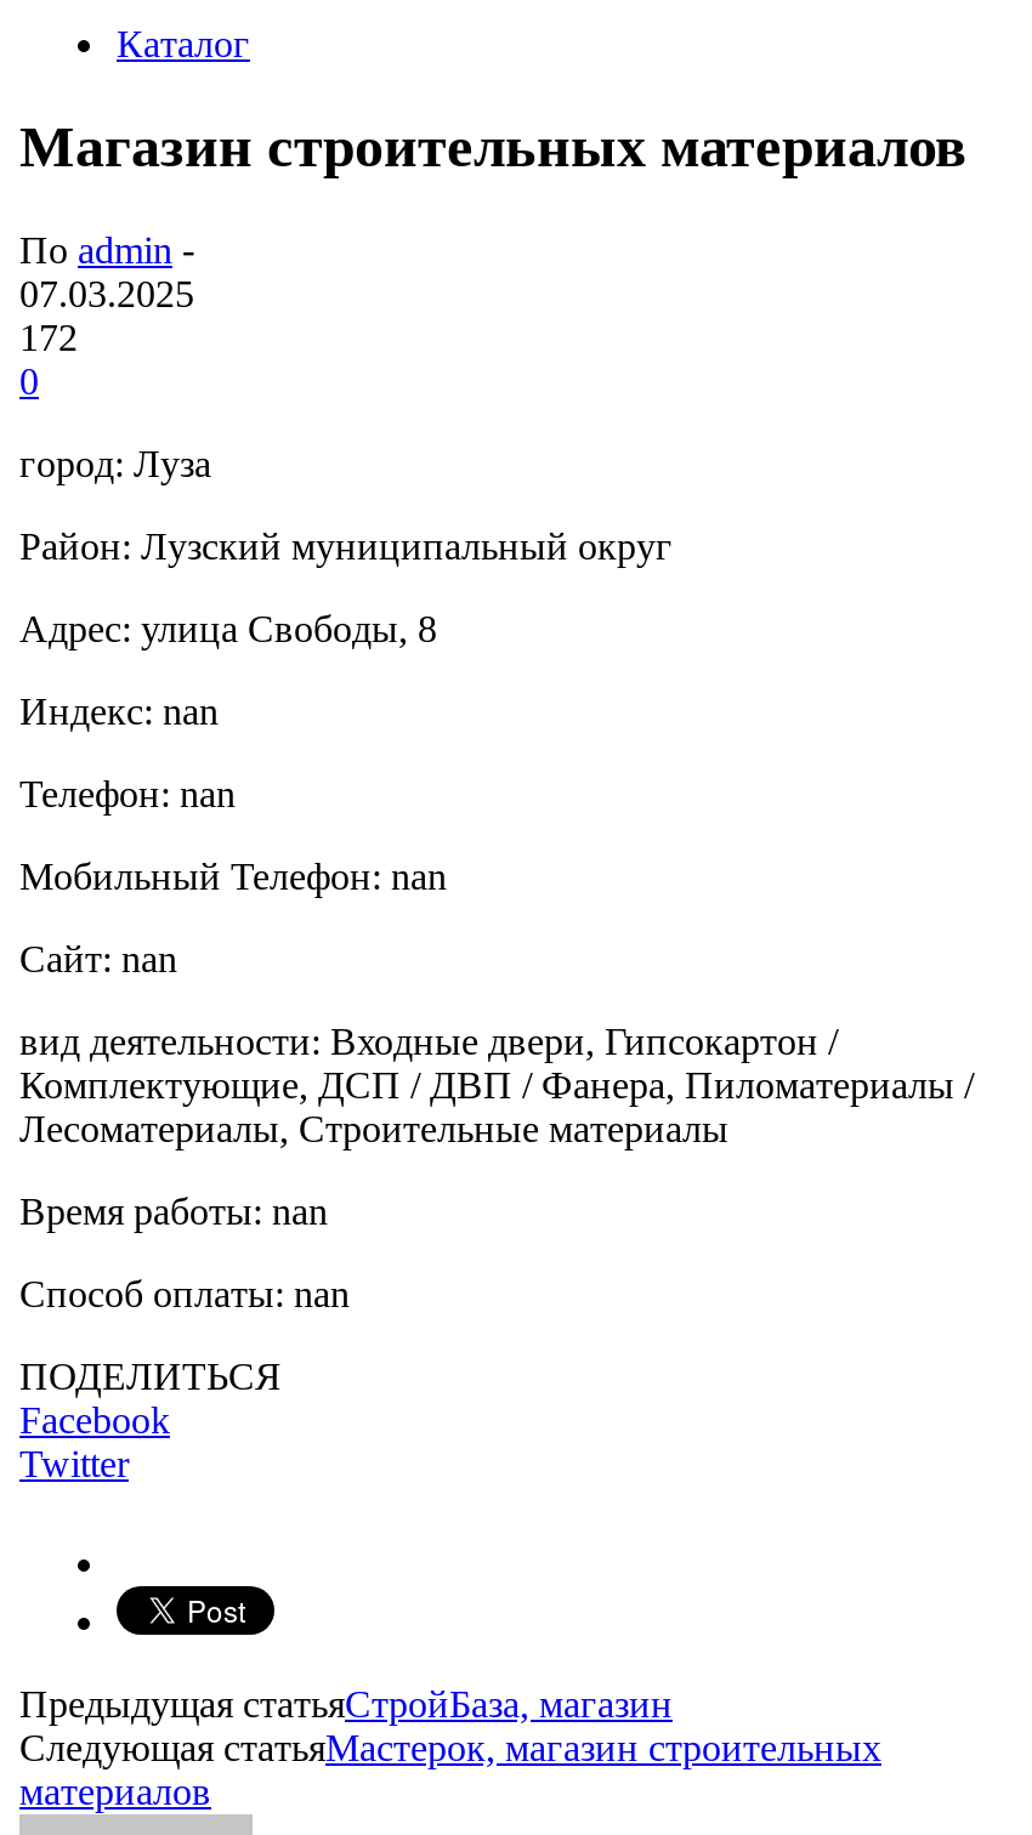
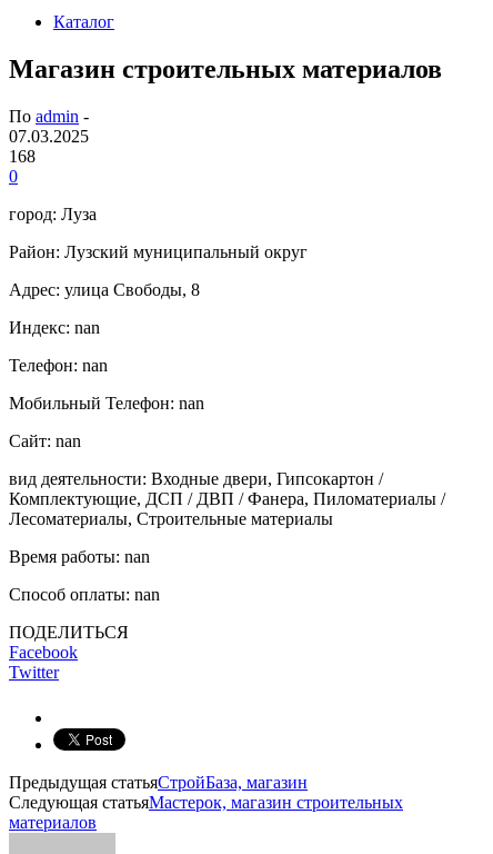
- 172
+ 168
